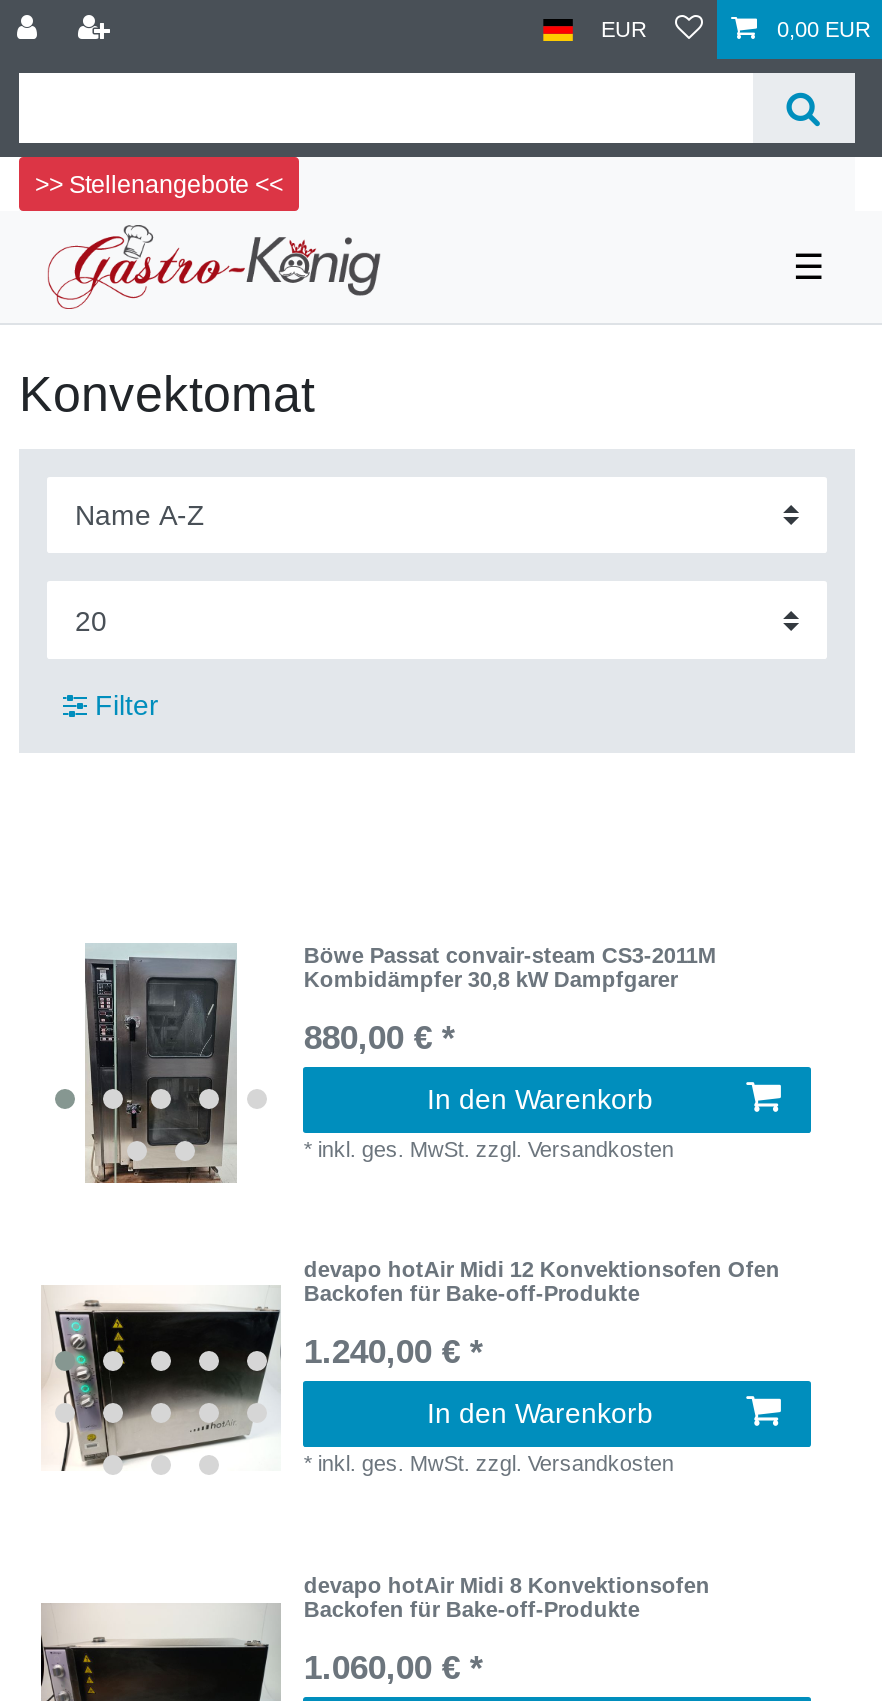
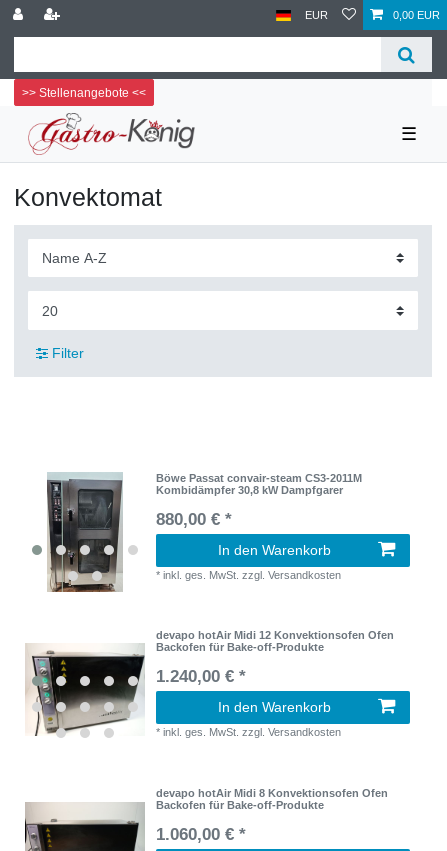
- devapo hotAir Midi 8 Konvektionsofen
+ devapo hotAir Midi 8 Konvektionsofen Ofen
